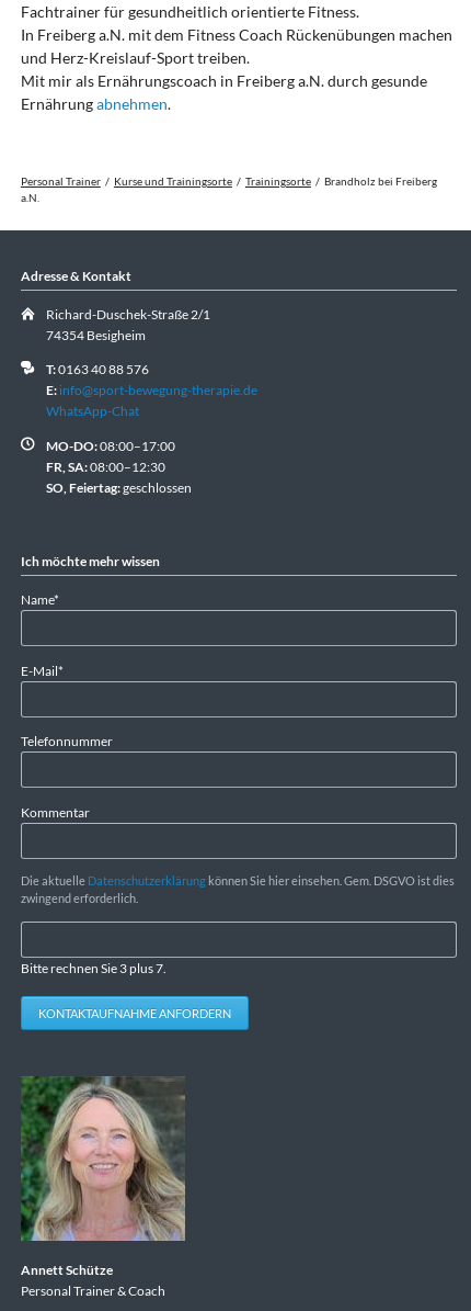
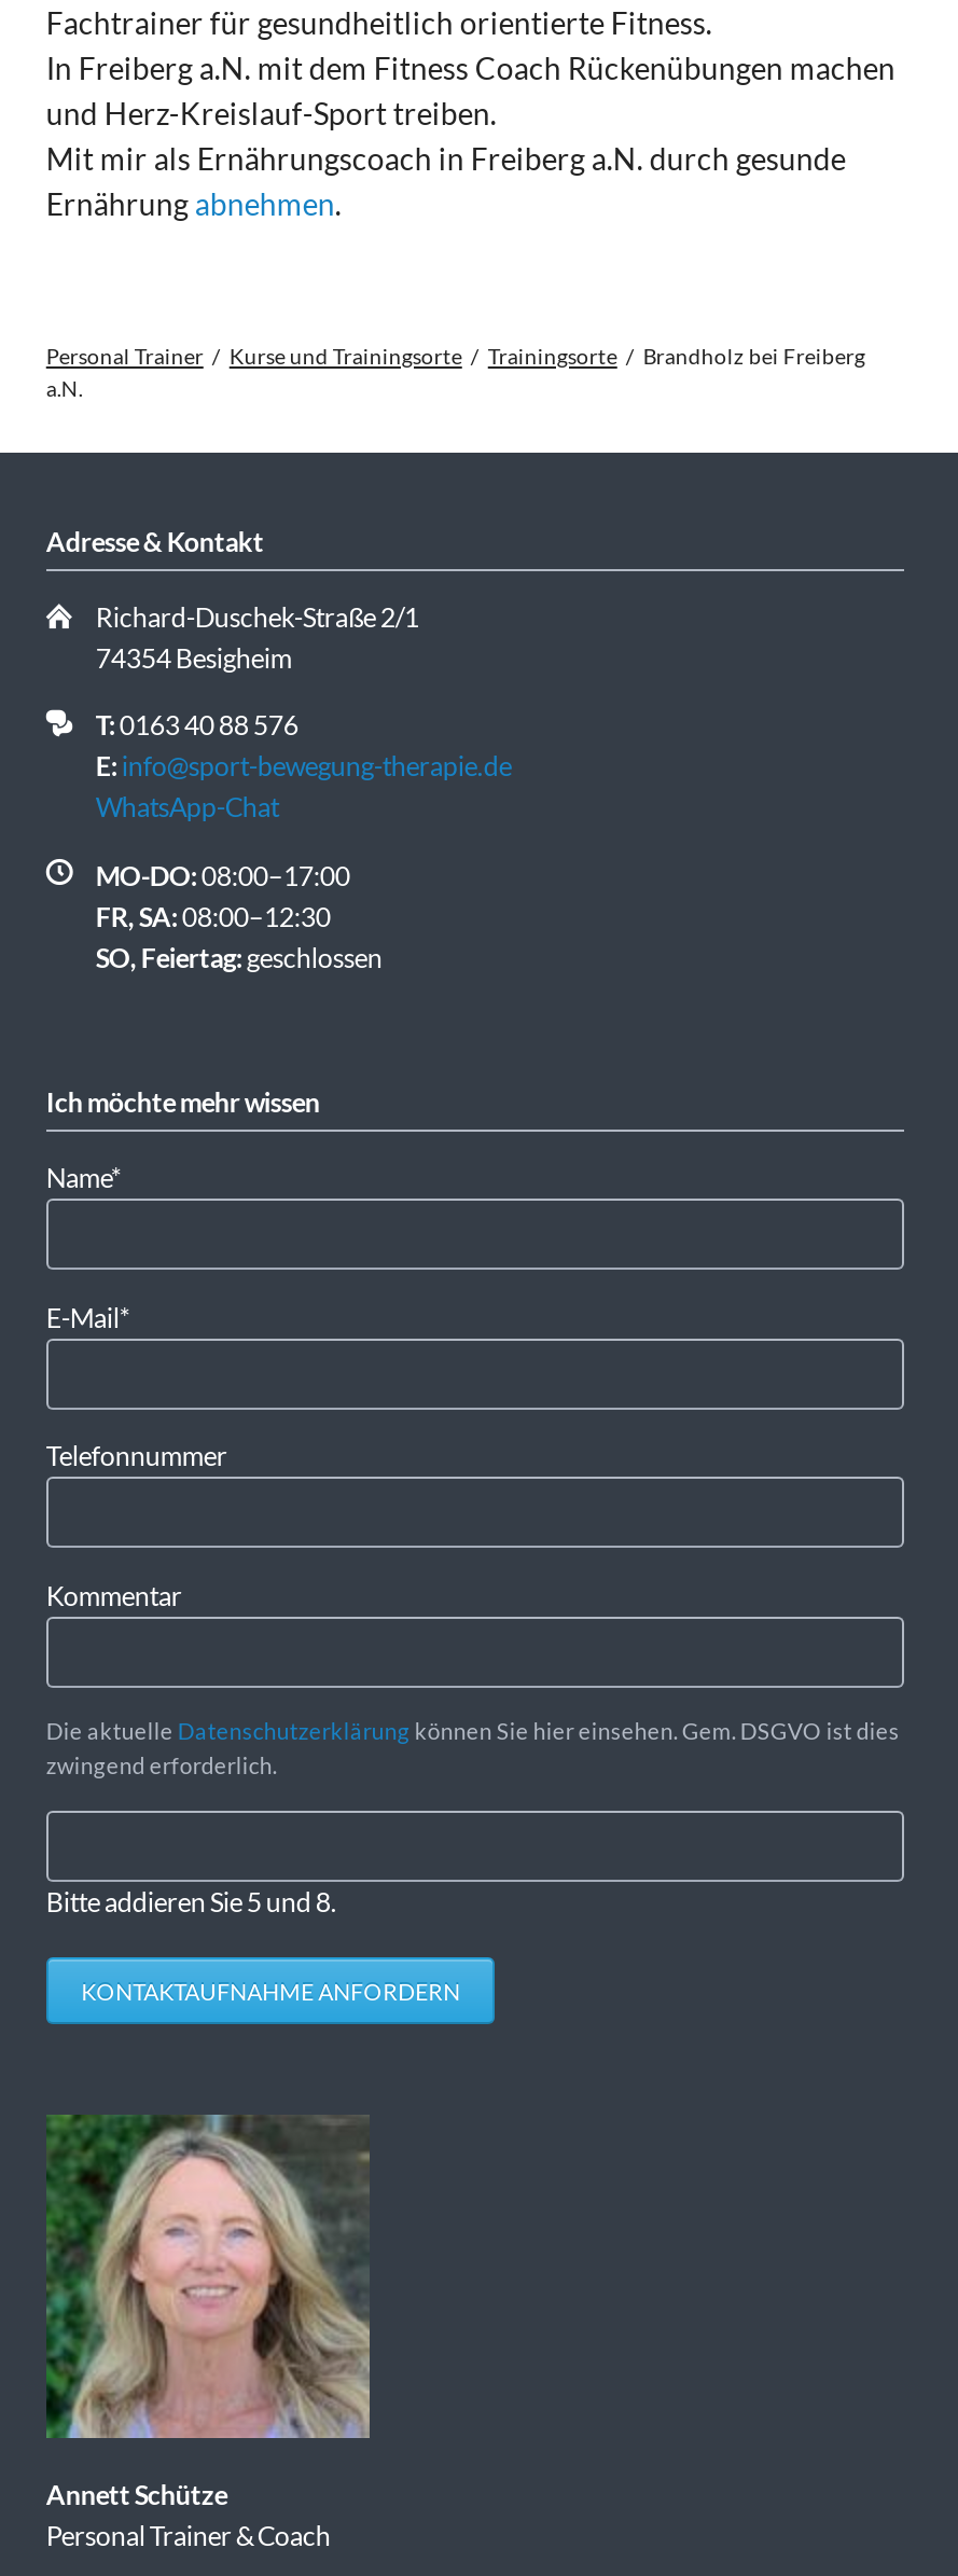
- Bitte rechnen Sie 3 plus 7.
+ Bitte addieren Sie 5 und 8.
